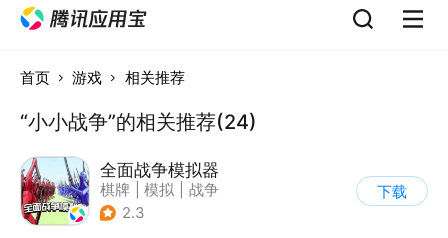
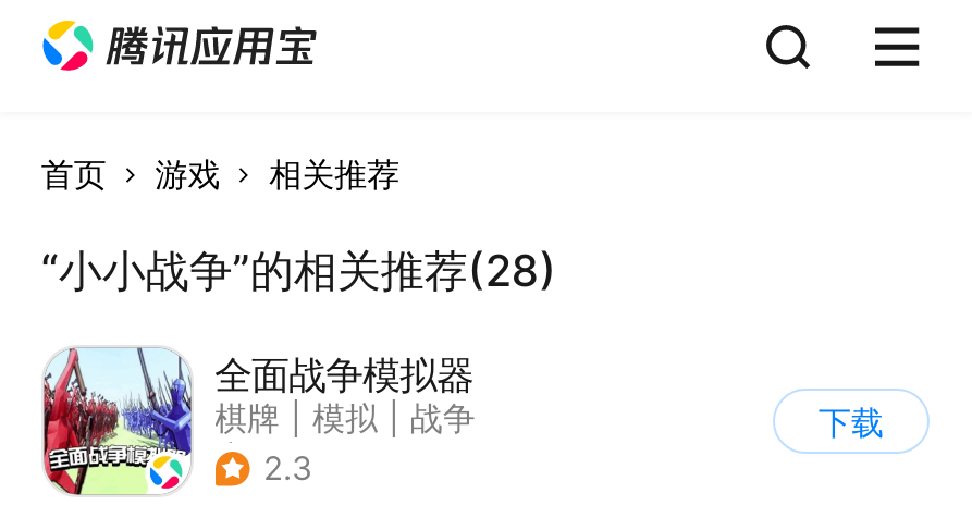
- “小小战争”的相关推荐(24)
+ “小小战争”的相关推荐(28)
